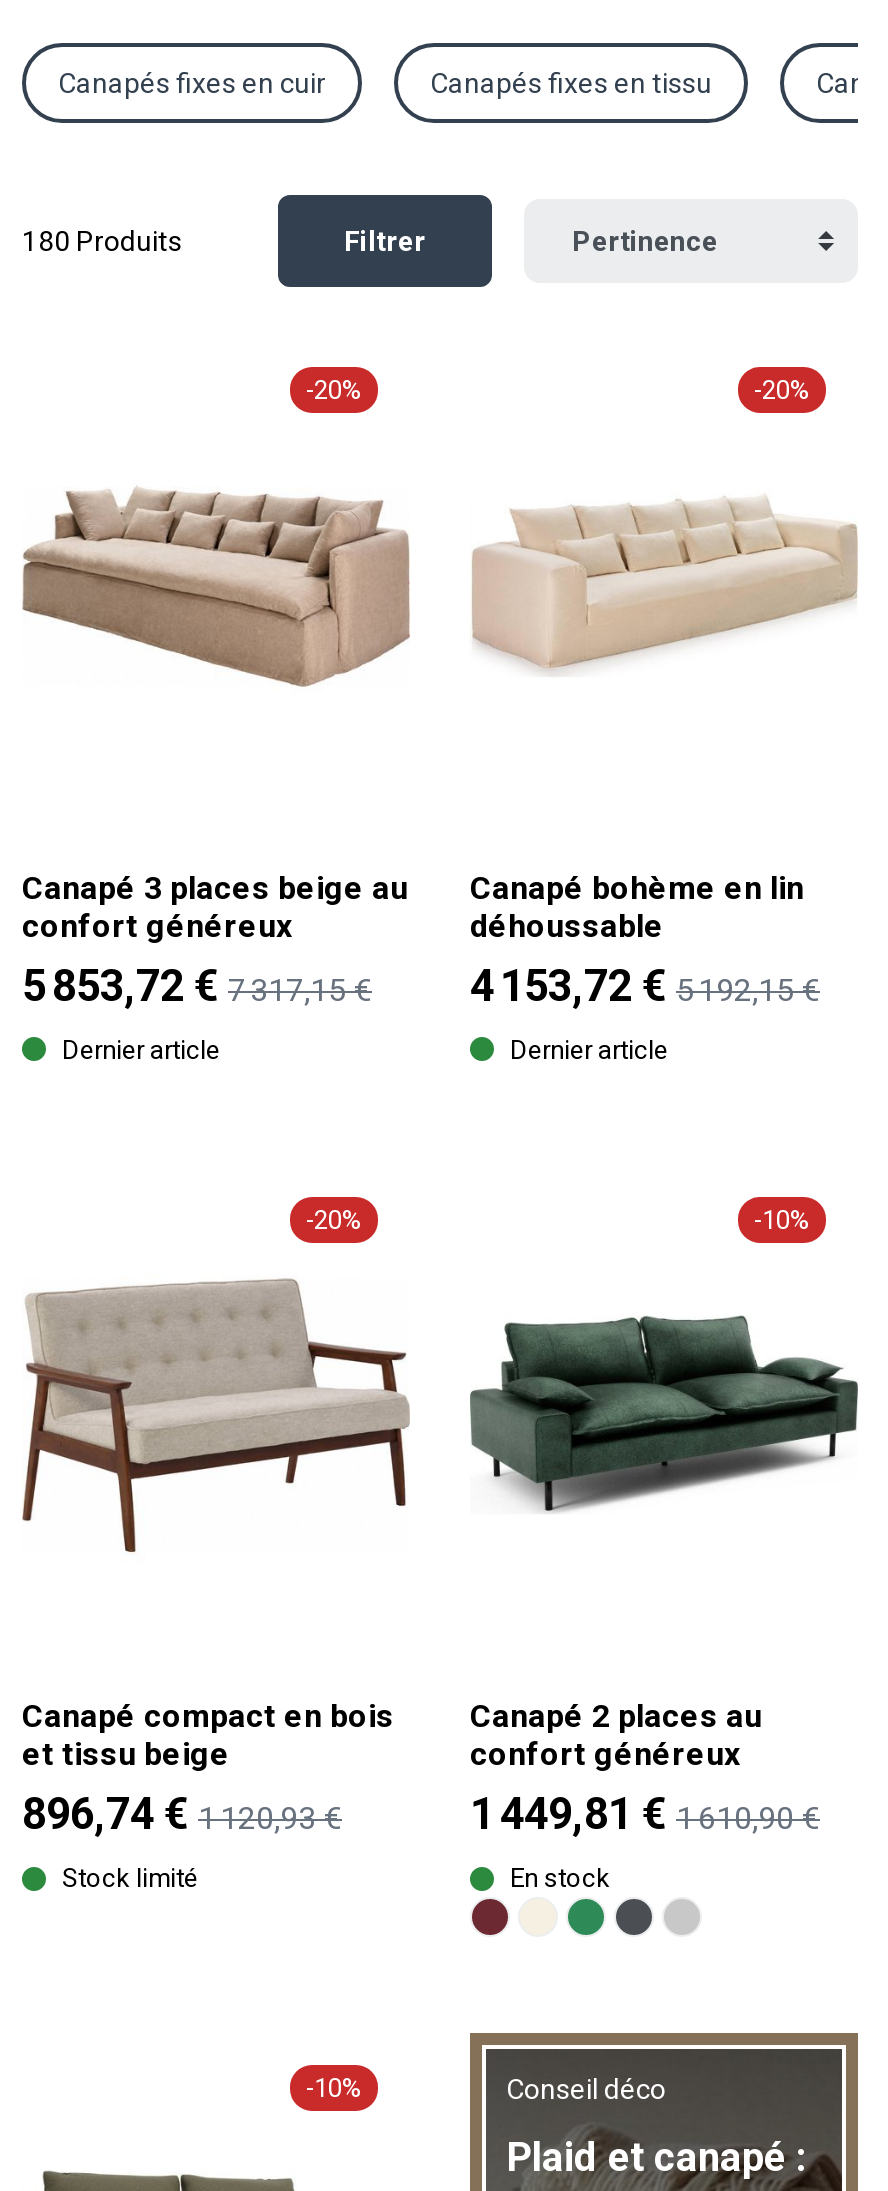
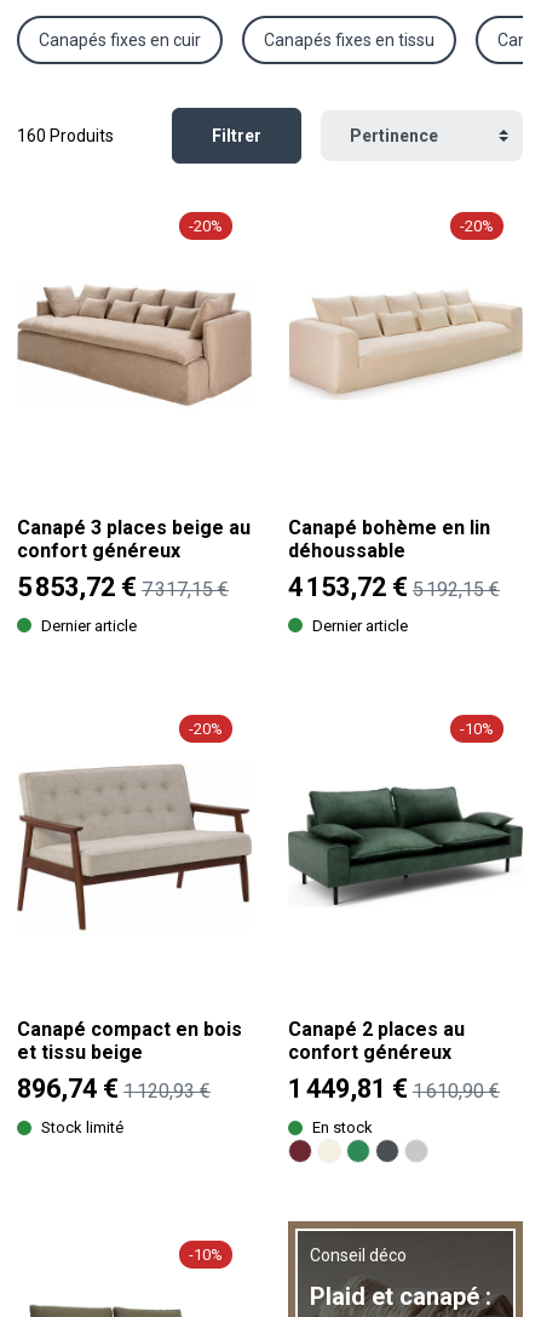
- 180 Produits
+ 160 Produits
